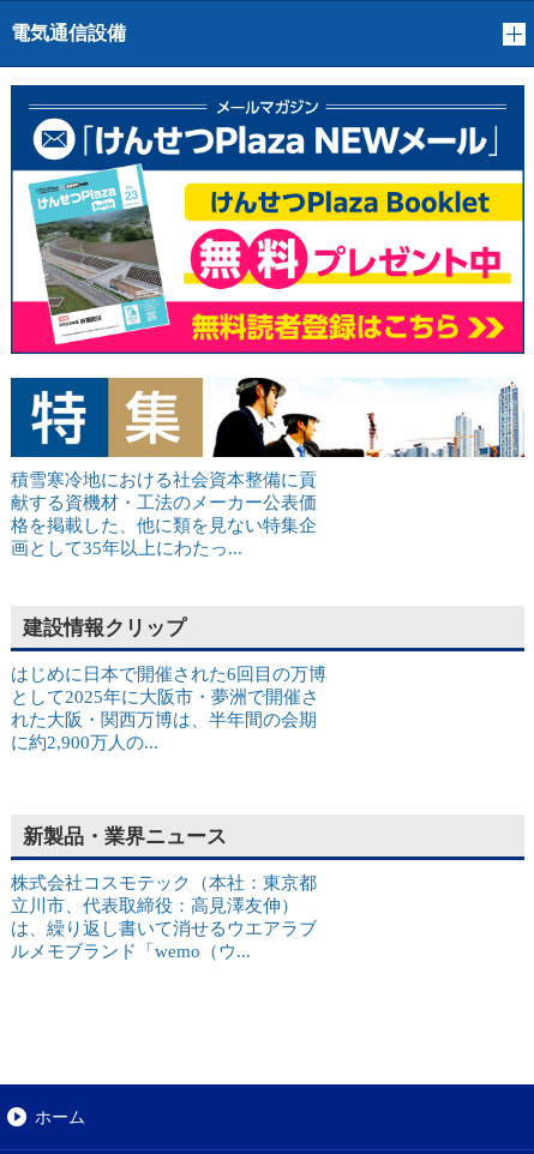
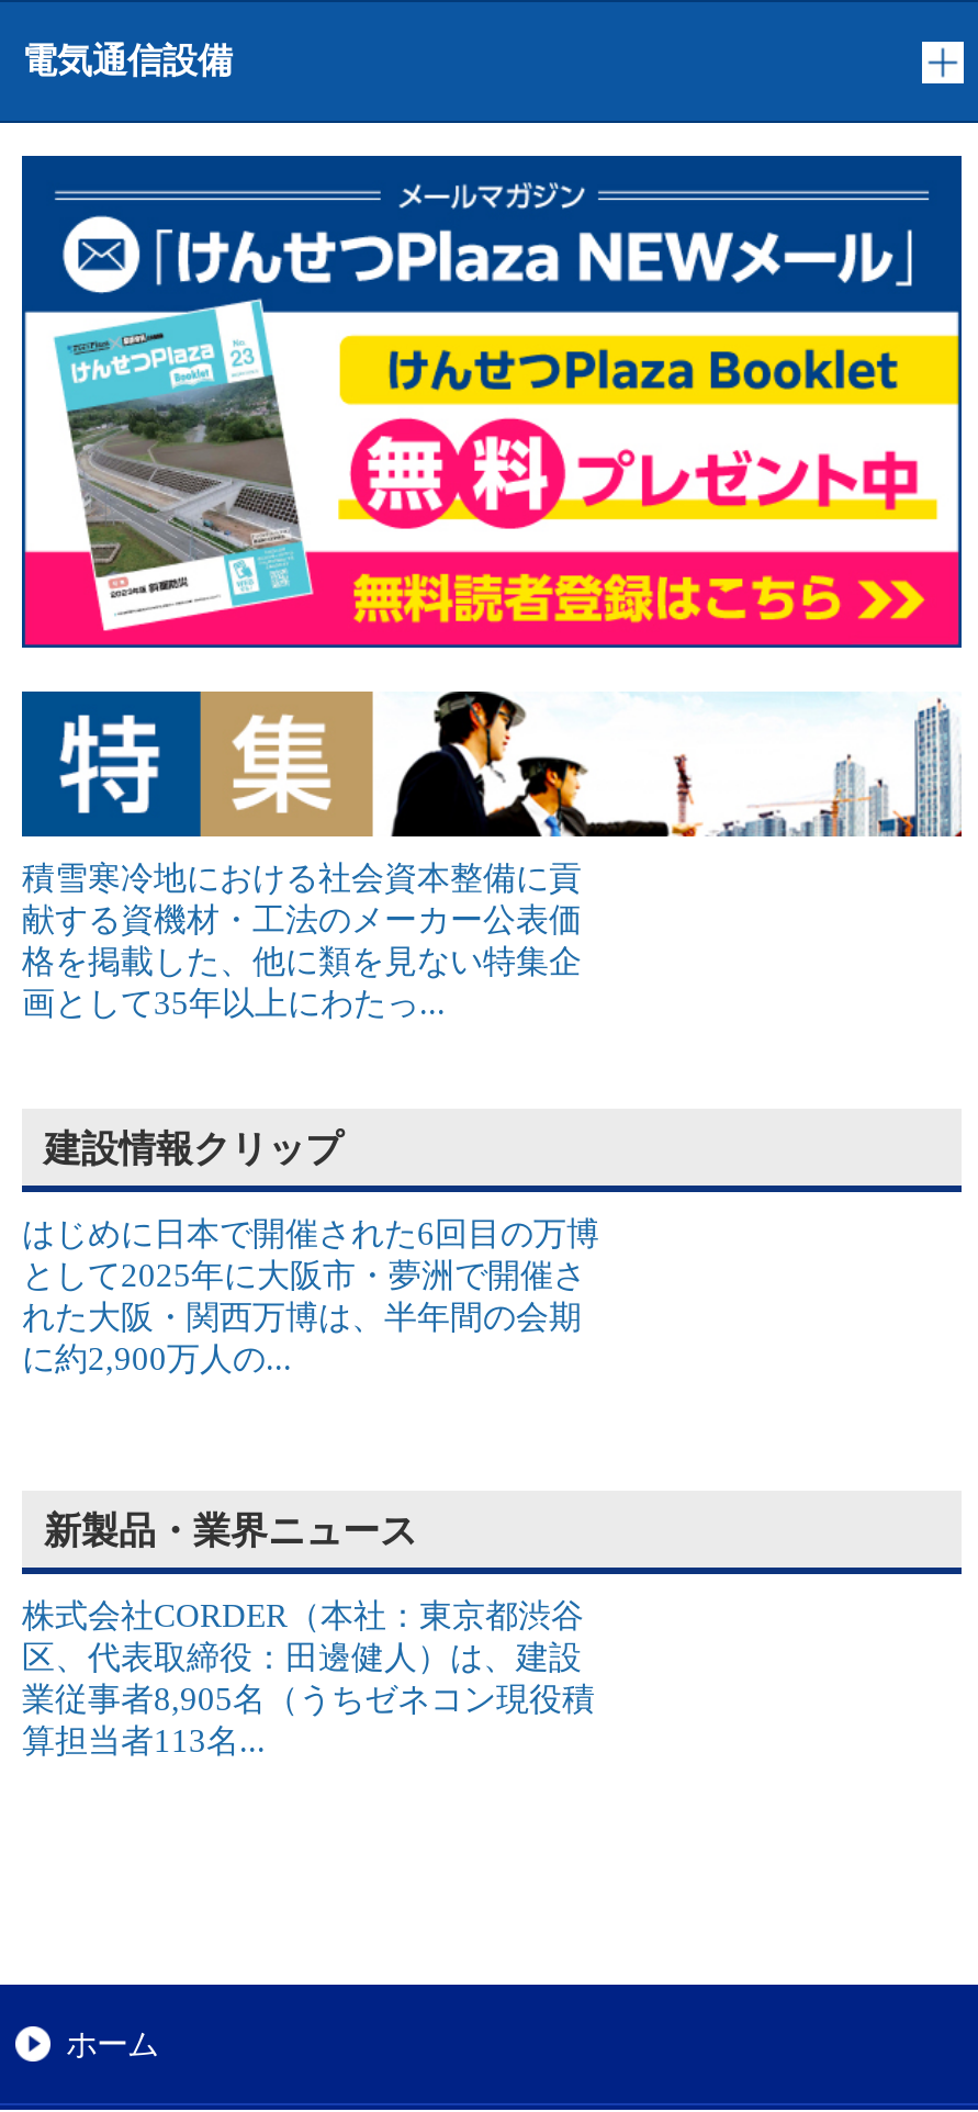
- 株式会社コスモテック（本社：東京都
- 立川市、代表取締役：高見澤友伸）
- は、繰り返し書いて消せるウエアラブ
- ルメモブランド「wemo（ウ...
+ 株式会社CORDER（本社：東京都渋谷
+ 区、代表取締役：田邊健人）は、建設
+ 業従事者8,905名（うちゼネコン現役積
+ 算担当者113名...
